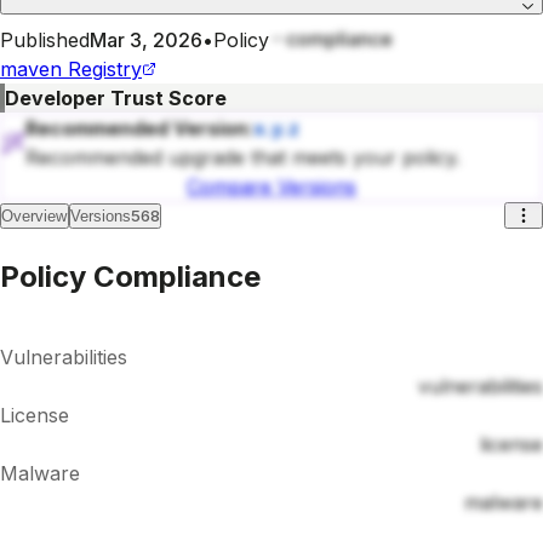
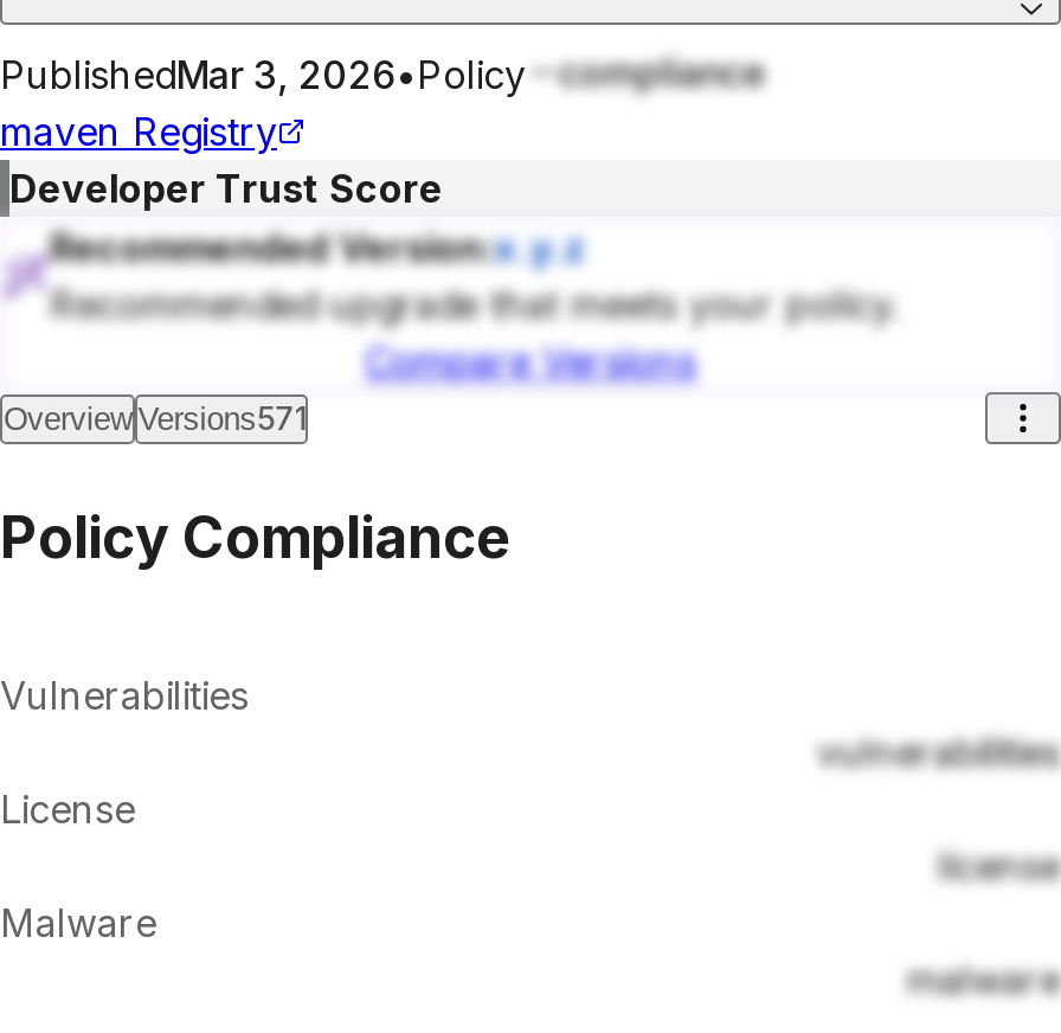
- Overview Versions568
+ Overview Versions571
